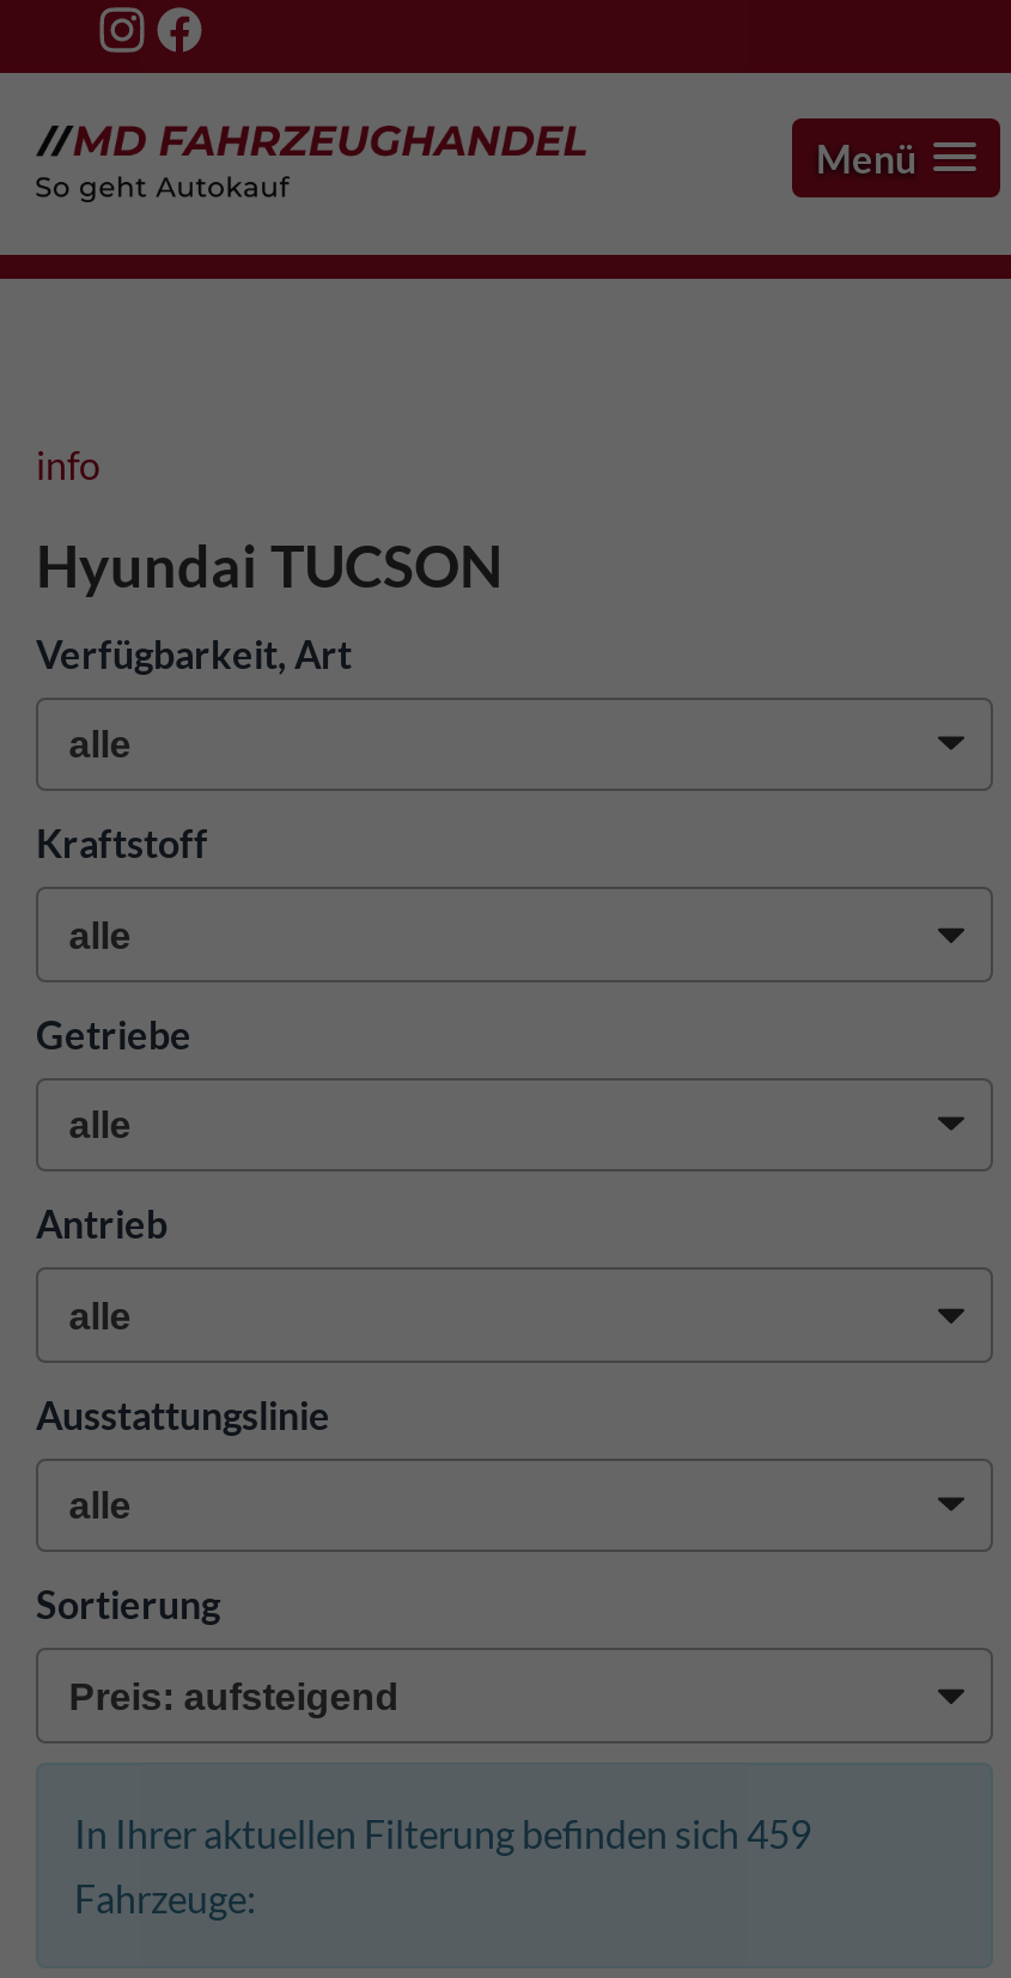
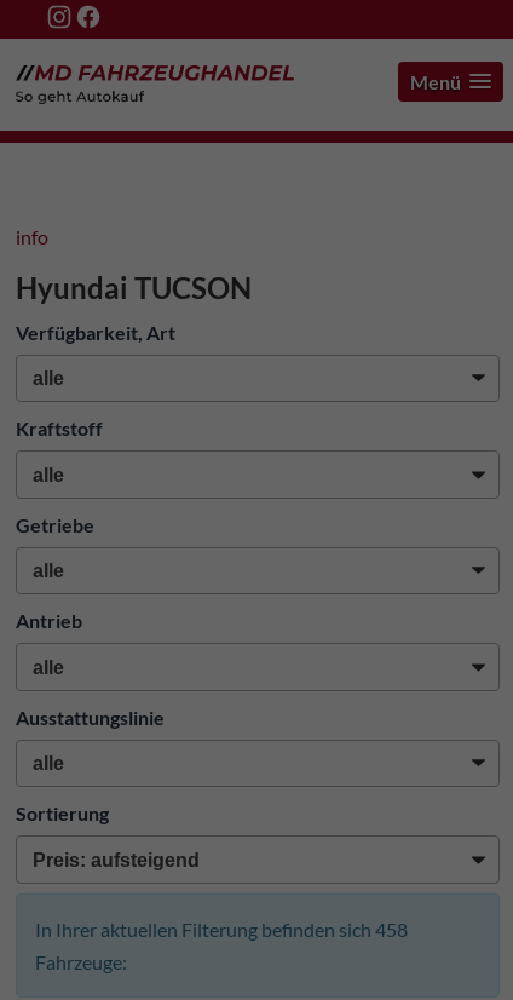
- In Ihrer aktuellen Filterung befinden sich 459
+ In Ihrer aktuellen Filterung befinden sich 458
